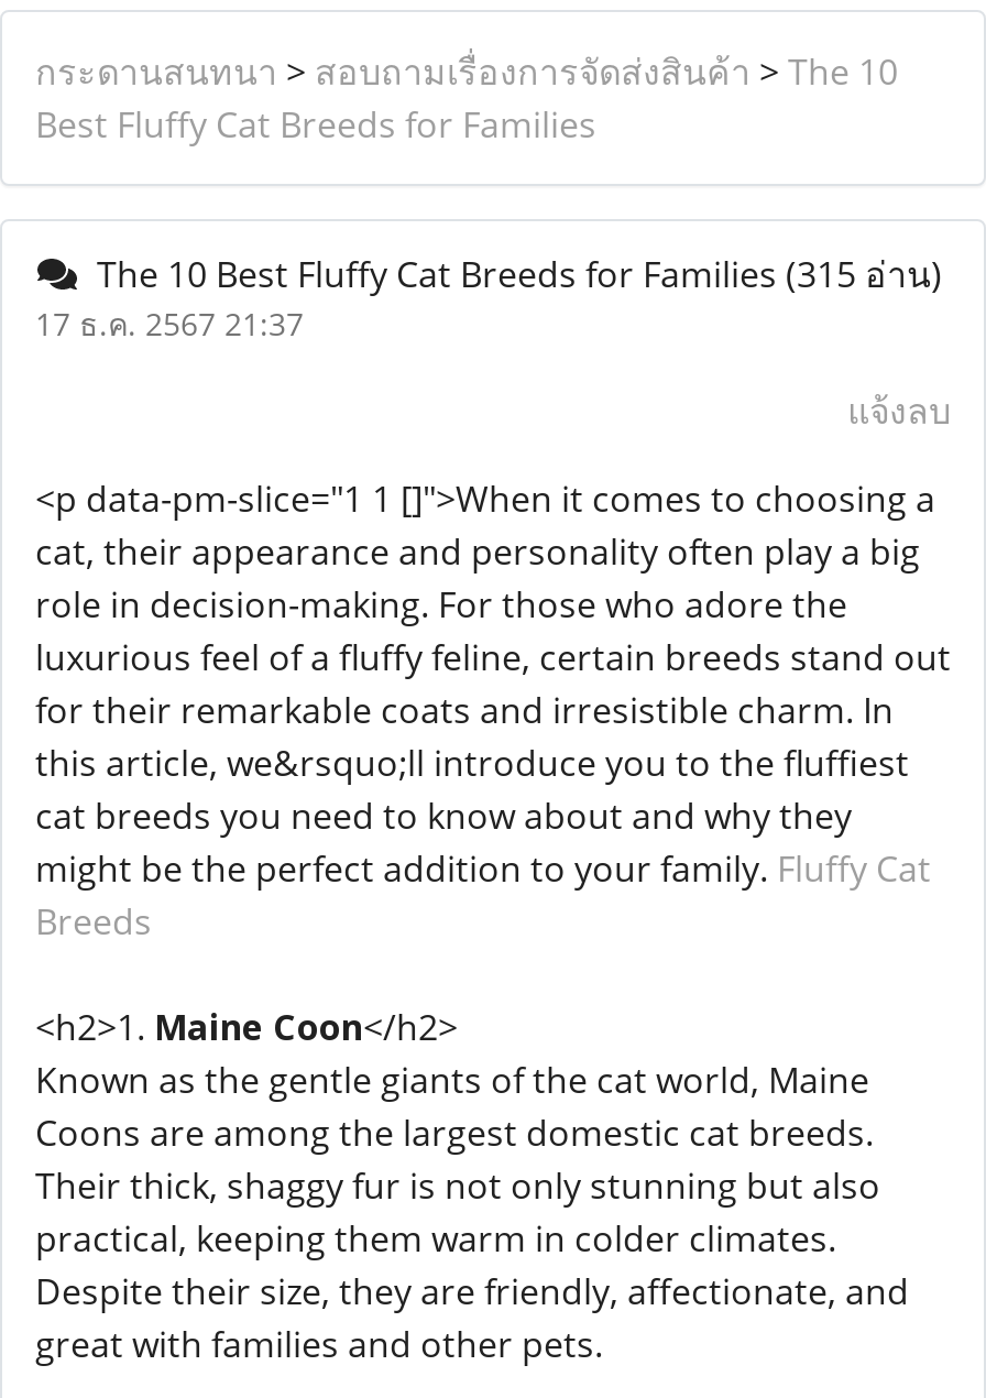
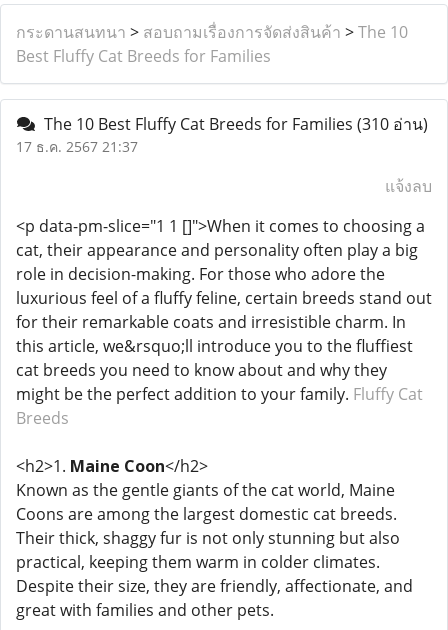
- The 10 Best Fluffy Cat Breeds for Families (315 อ่าน)
+ The 10 Best Fluffy Cat Breeds for Families (310 อ่าน)
